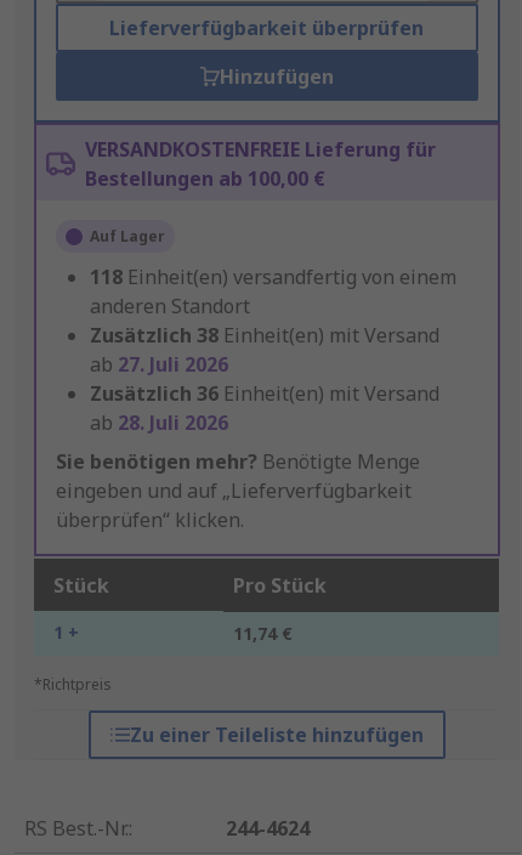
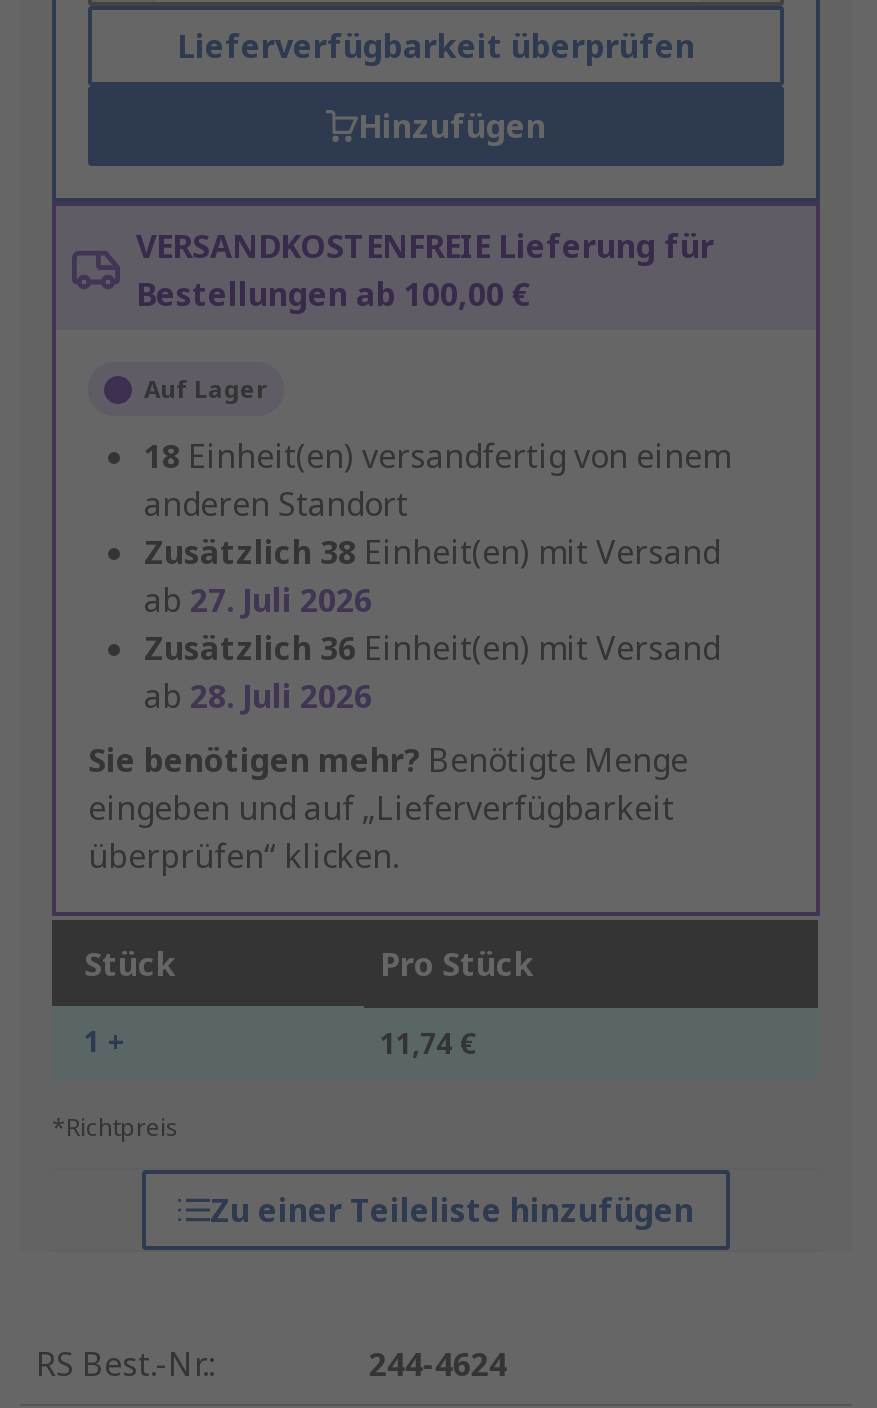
- 118 Einheit(en) versandfertig von einem
+ 18 Einheit(en) versandfertig von einem
